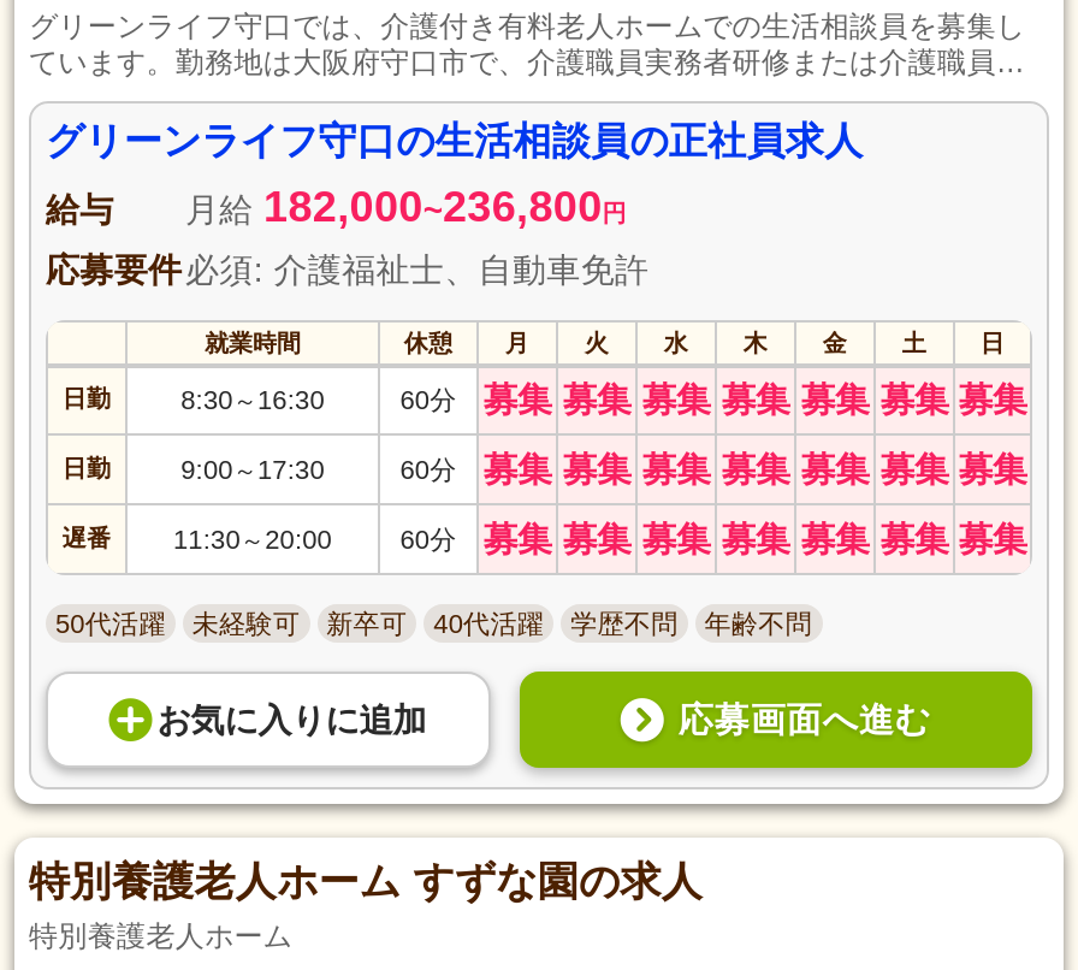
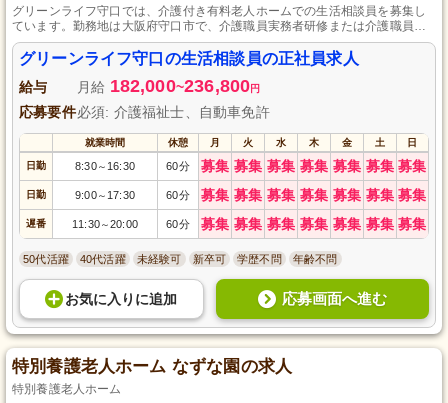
- 40代活躍

+ 40代活躍

- 特別養護老人ホーム すずな園の求人
+ 特別養護老人ホーム なずな園の求人
